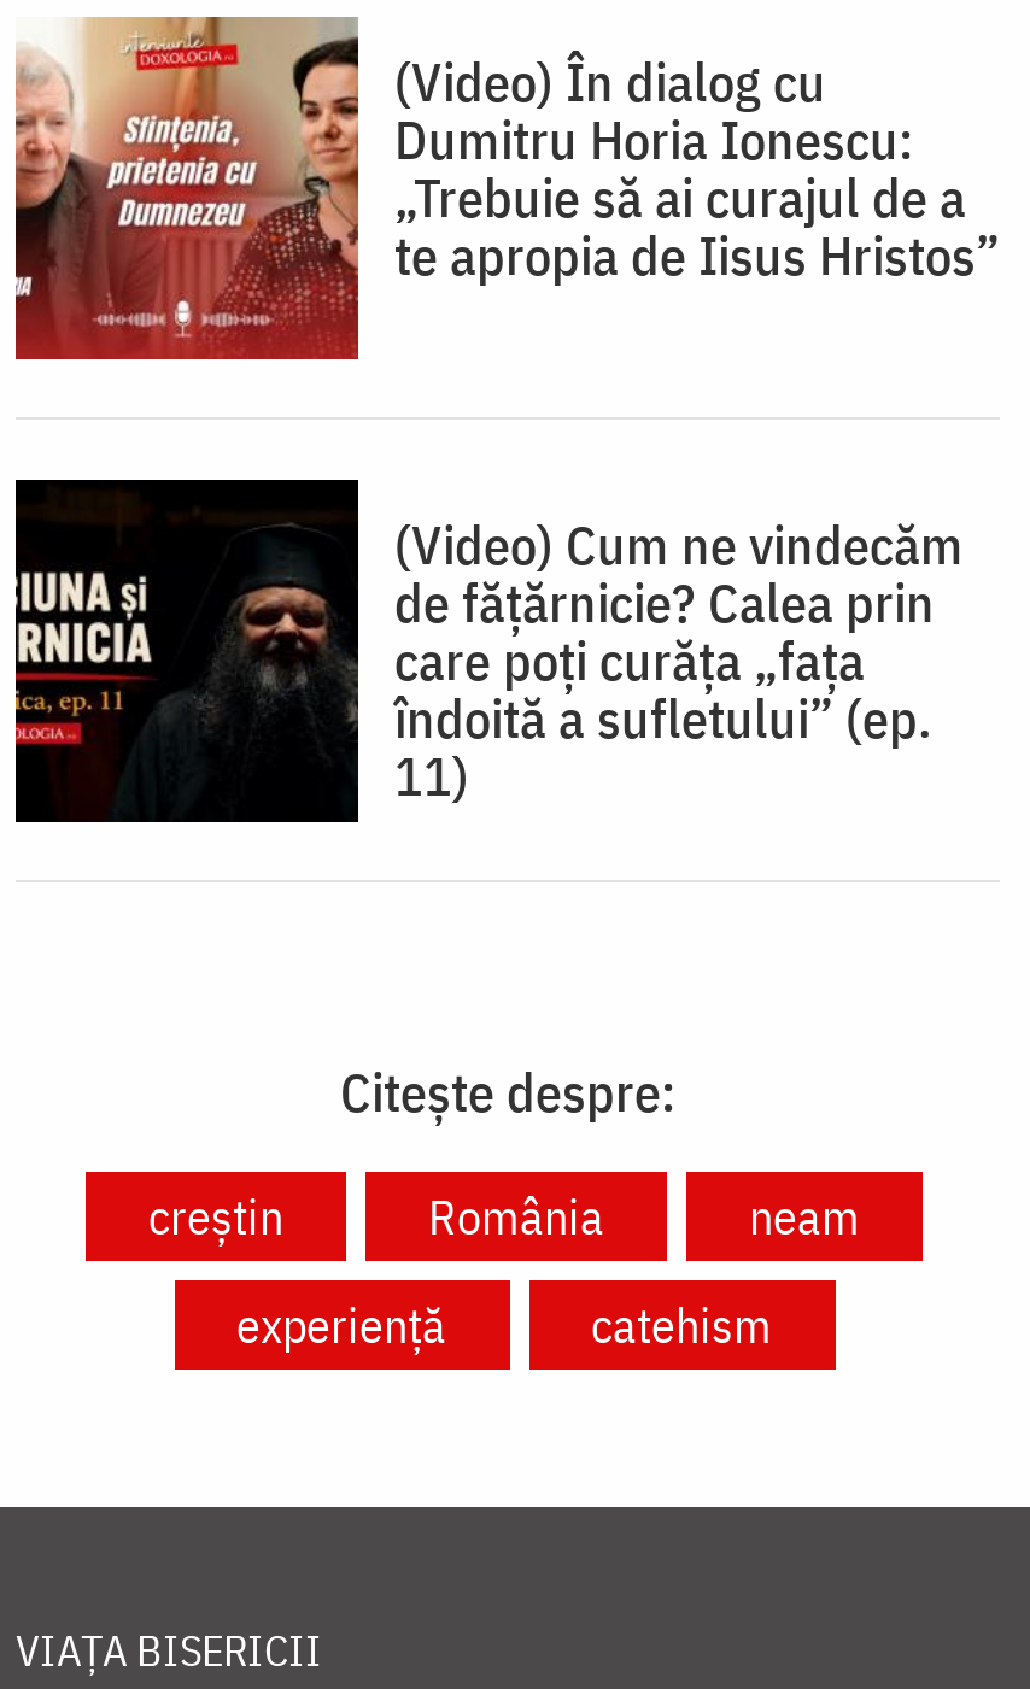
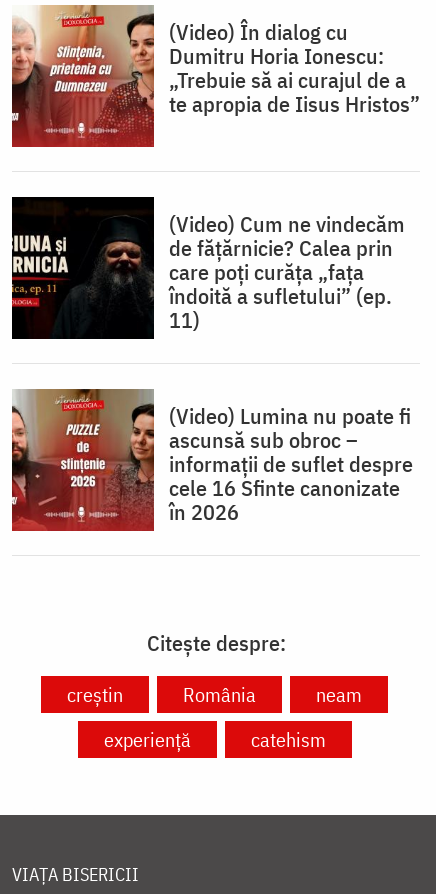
+ [image]
+ (Video) Lumina nu poate fi
+ ascunsă sub obroc –
+ informații de suflet despre
+ cele 16 Sfinte canonizate
+ în 2026
